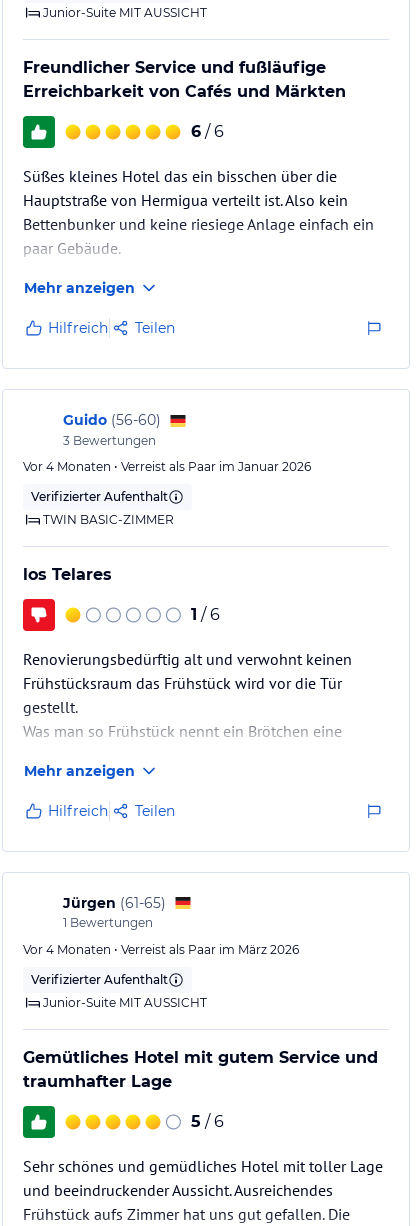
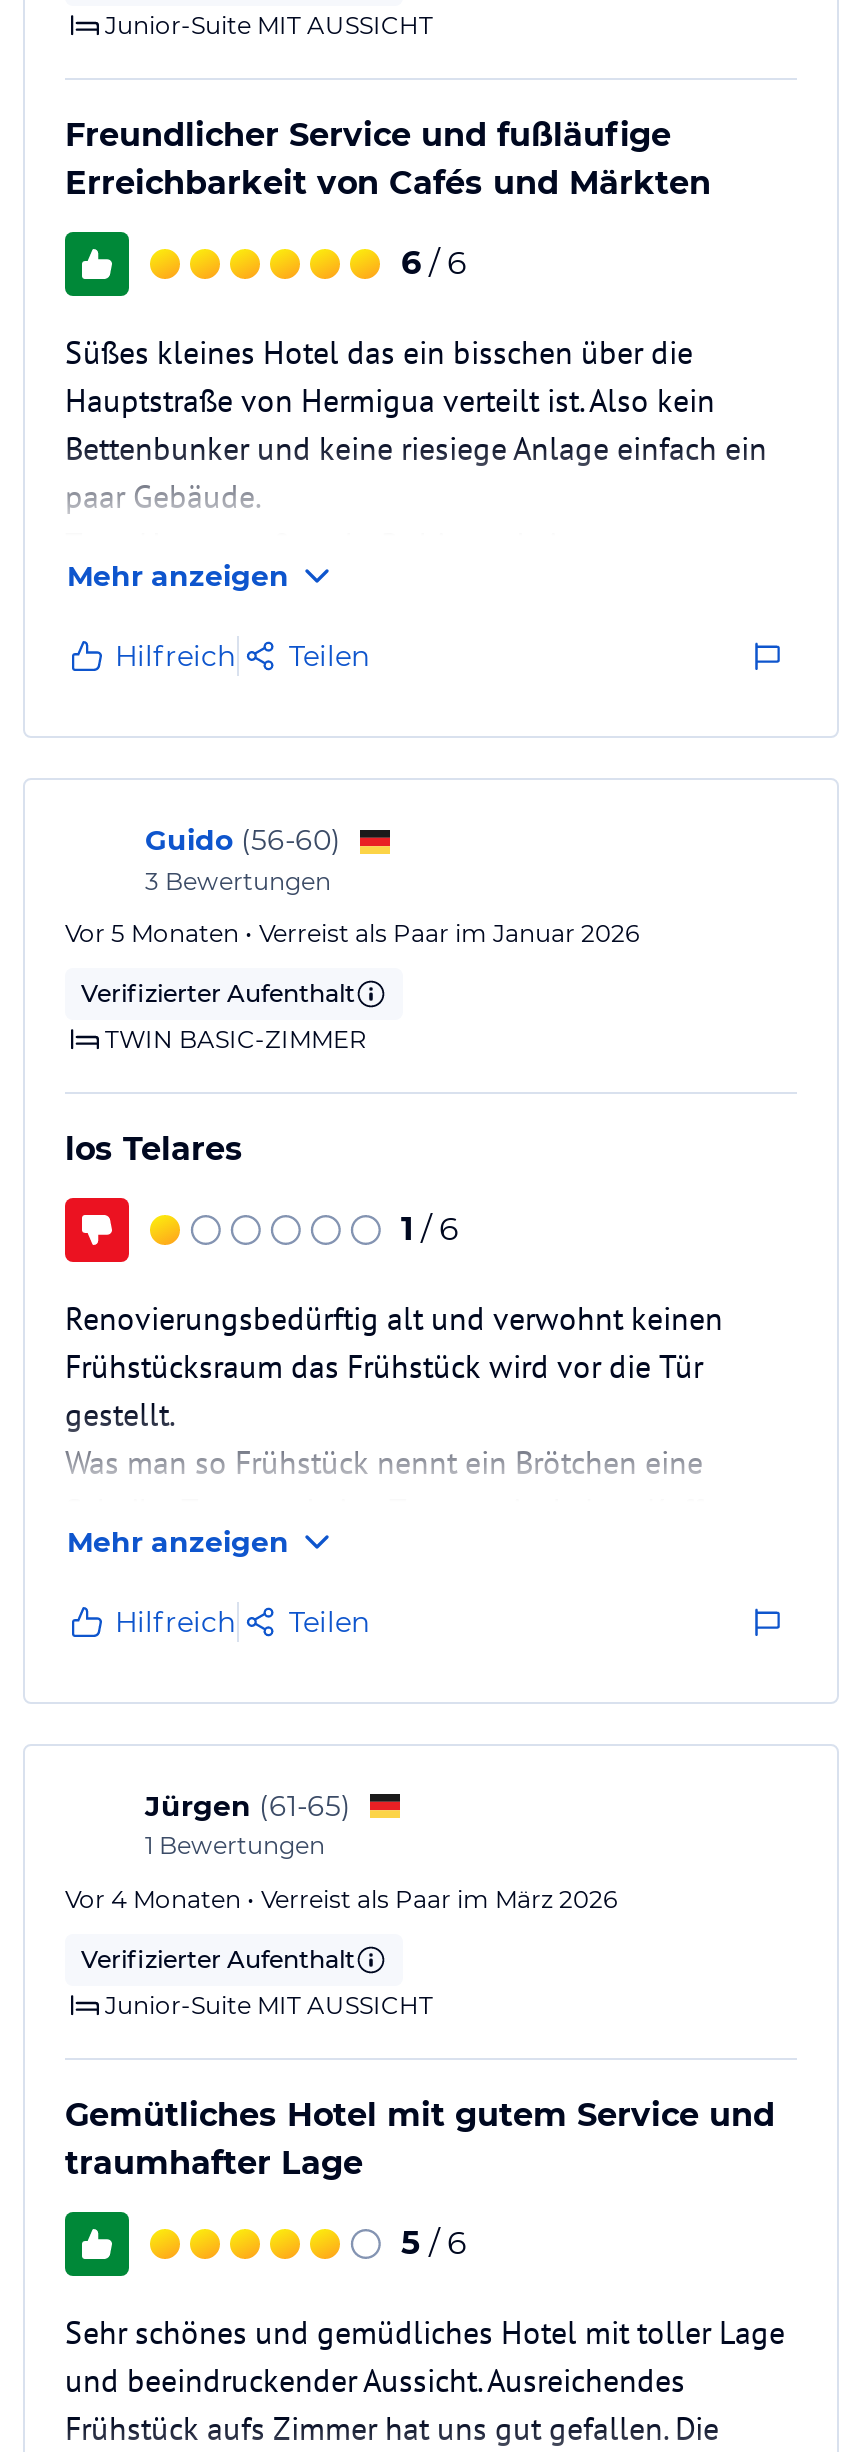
- Vor 4 Monaten • Verreist als Paar im Januar 2026
+ Vor 5 Monaten • Verreist als Paar im Januar 2026
